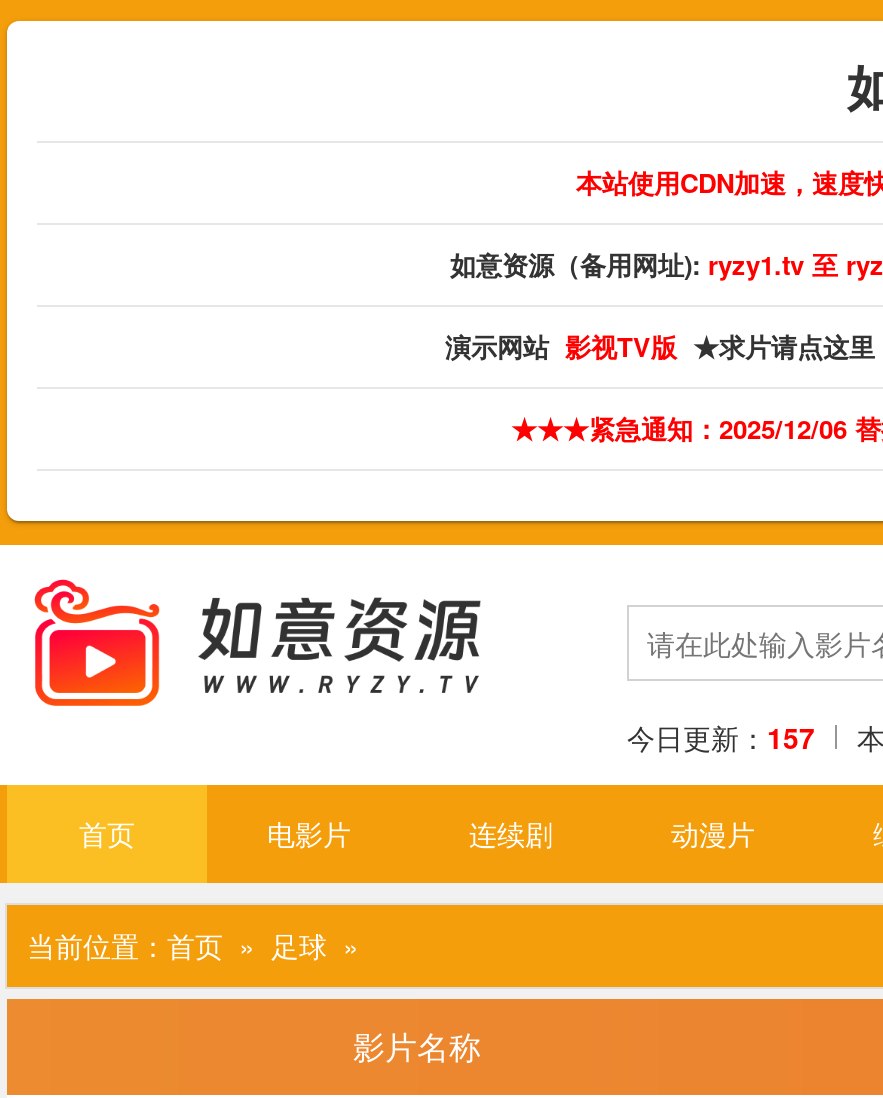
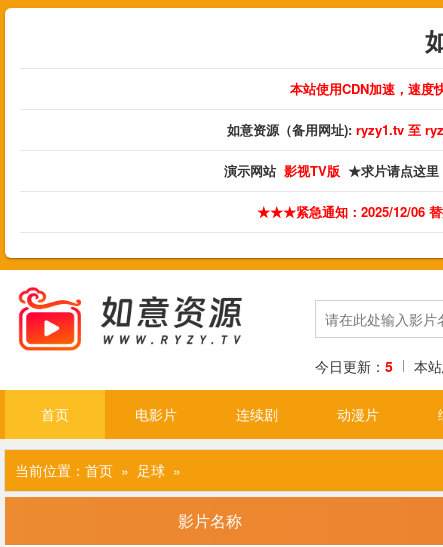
- 今日更新：157
+ 今日更新：5
